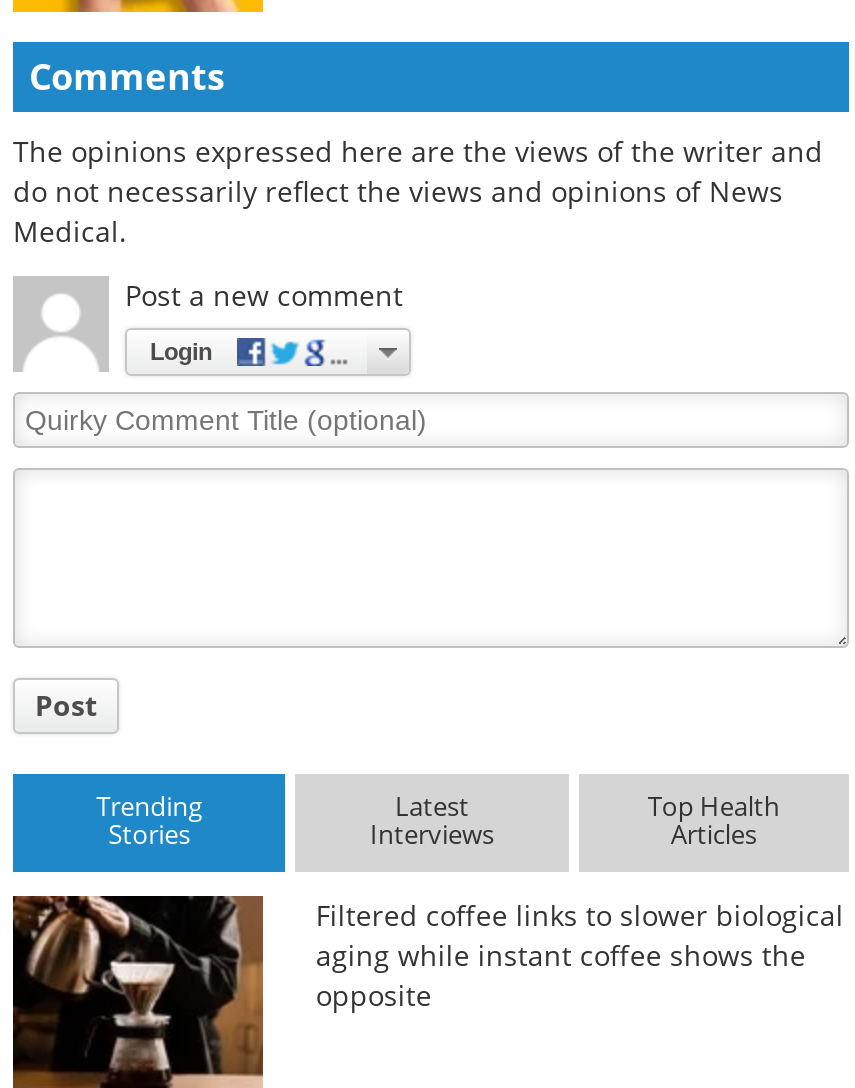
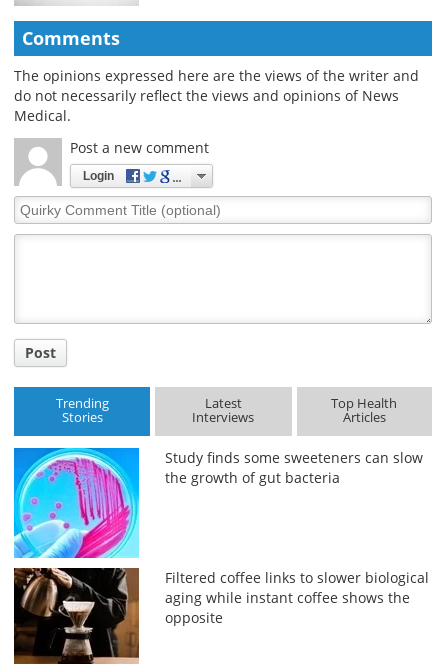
+ [image]
+ Study finds some sweeteners can slow
+ the growth of gut bacteria
